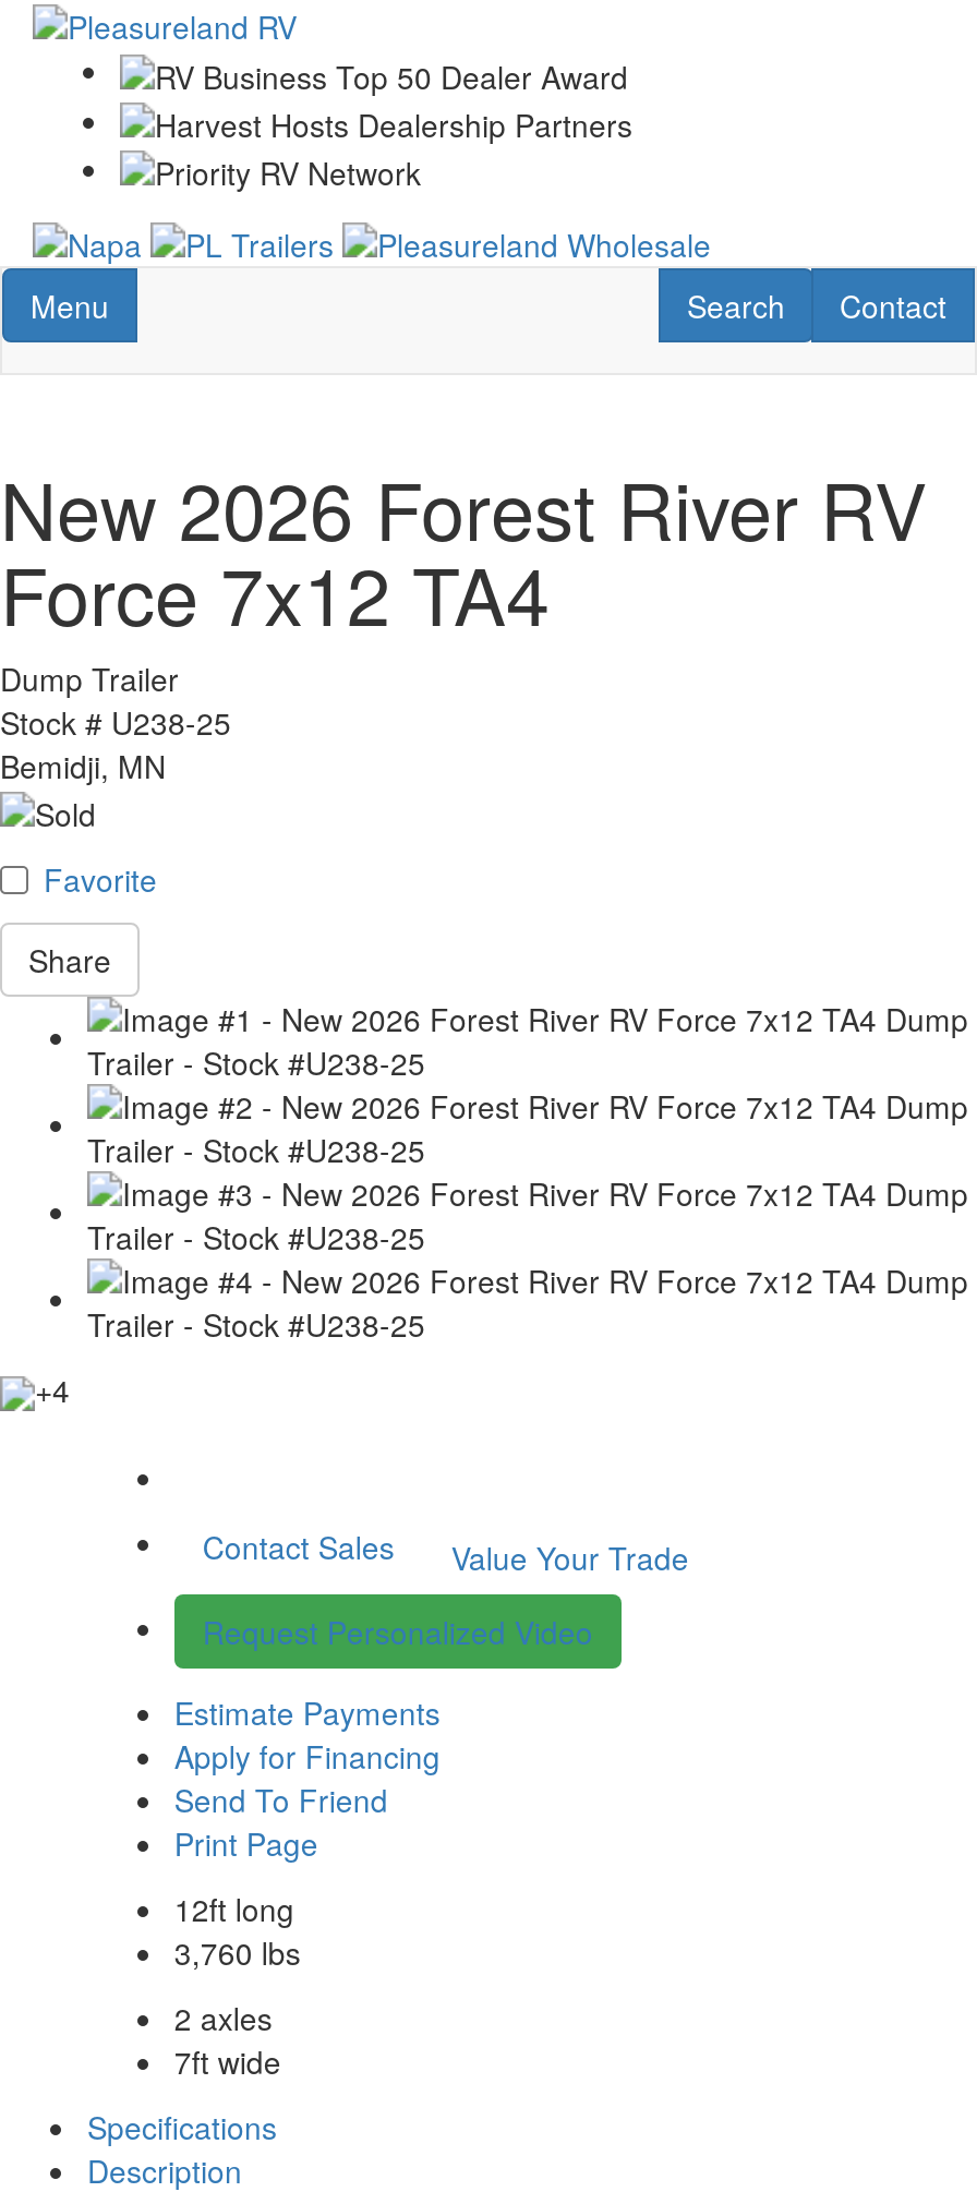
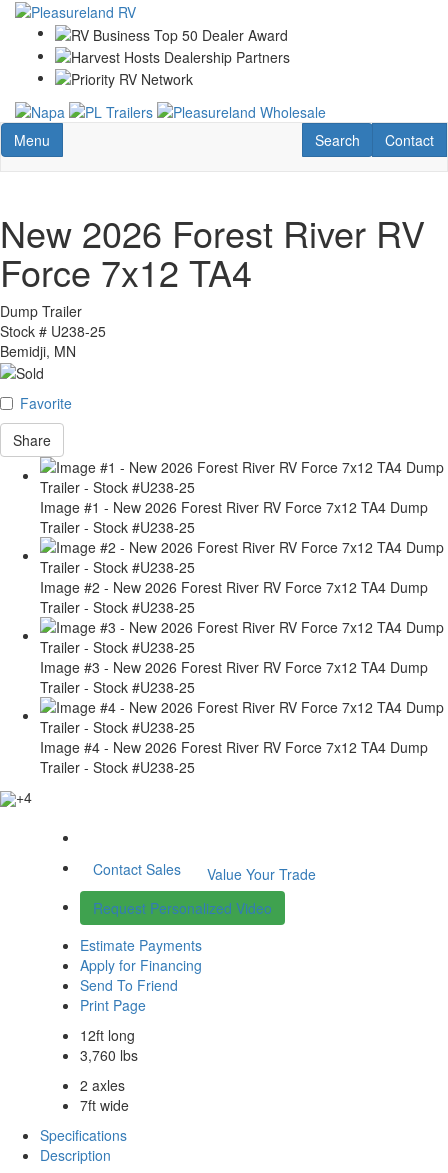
+ Image #1 - New 2026 Forest River RV Force 7x12 TA4 Dump
+ Trailer - Stock #U238-25
+ Image #2 - New 2026 Forest River RV Force 7x12 TA4 Dump
+ Trailer - Stock #U238-25
+ Image #3 - New 2026 Forest River RV Force 7x12 TA4 Dump
+ Trailer - Stock #U238-25
+ Image #4 - New 2026 Forest River RV Force 7x12 TA4 Dump
+ Trailer - Stock #U238-25
